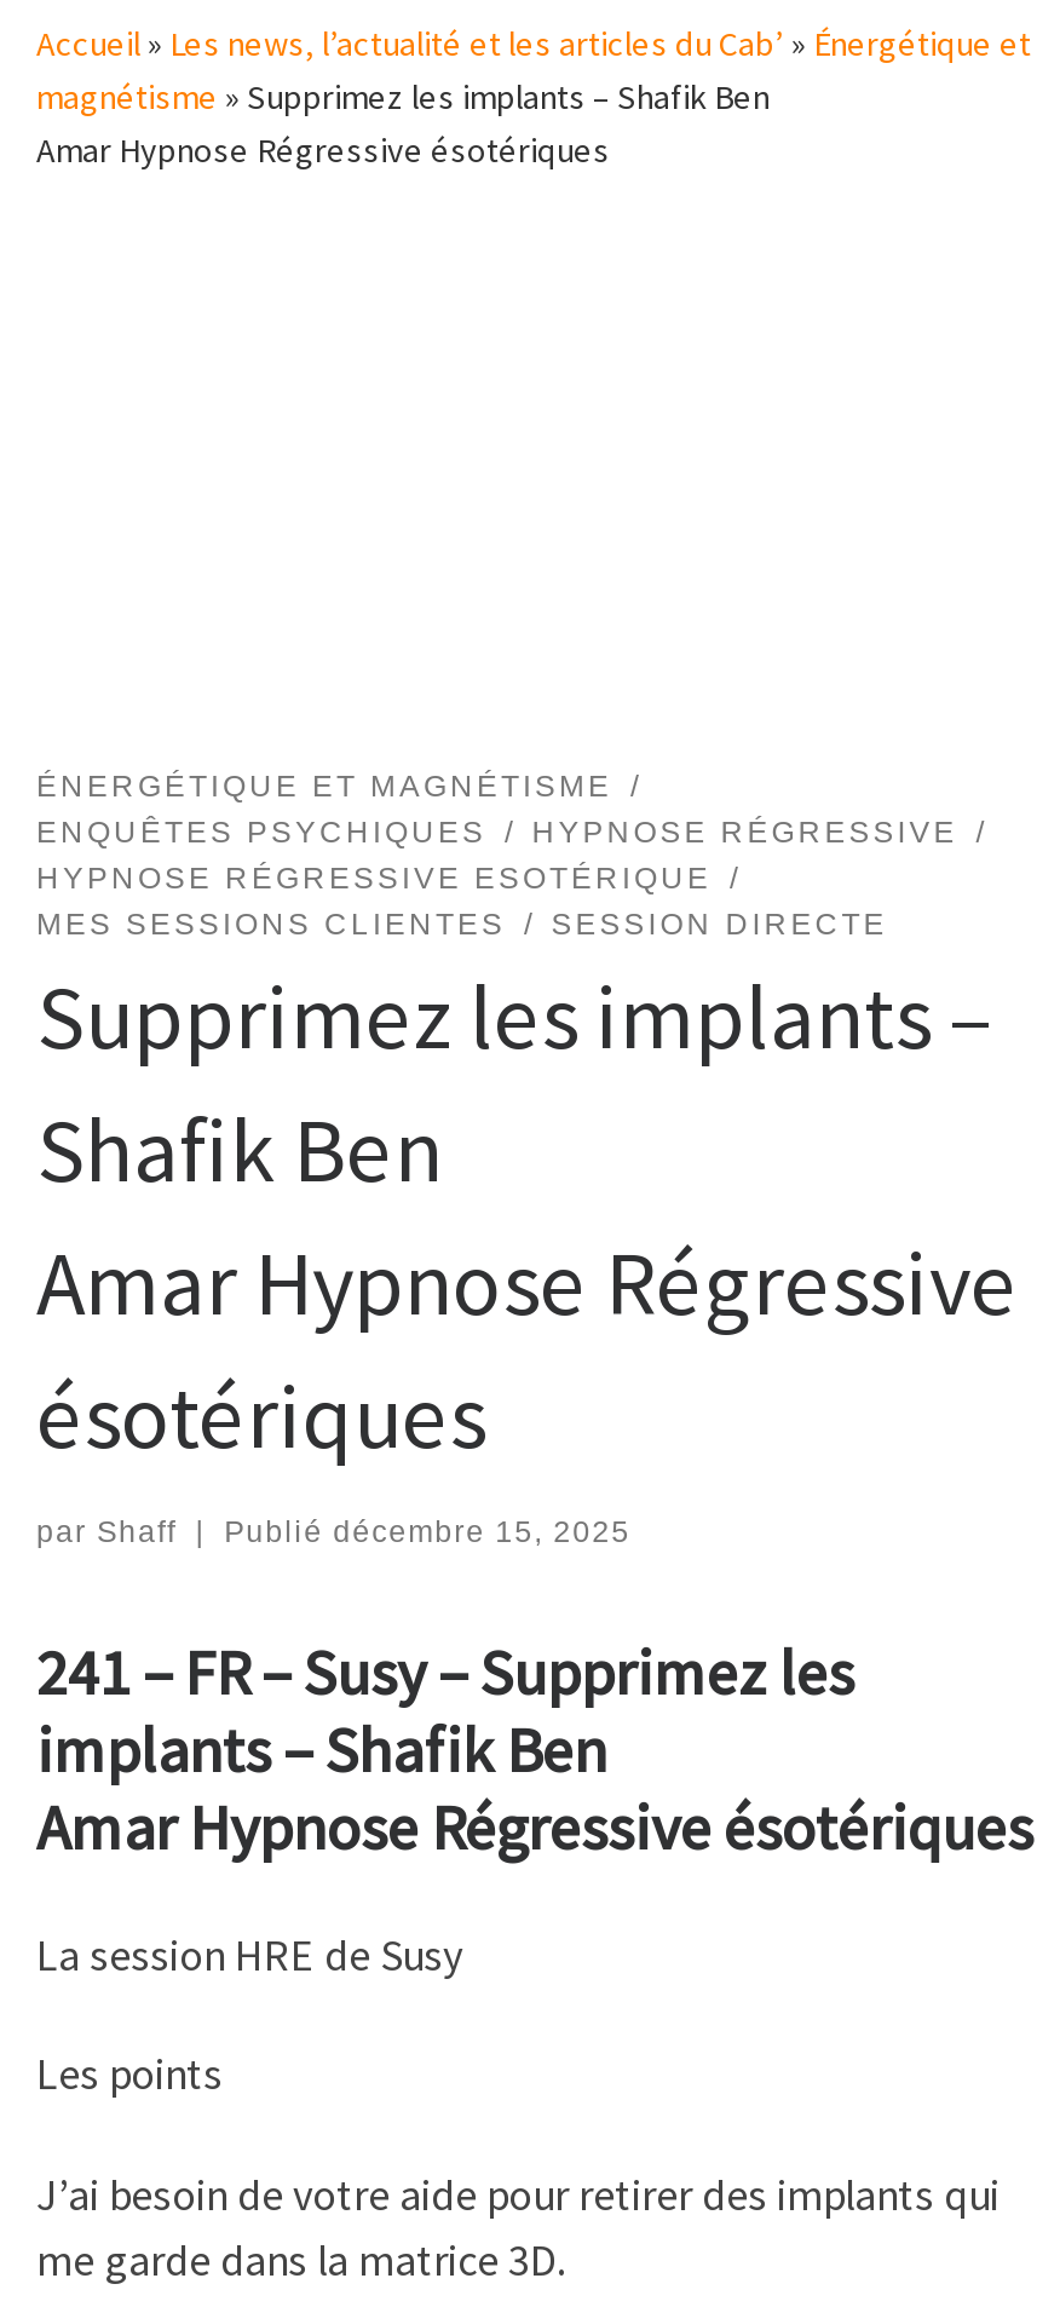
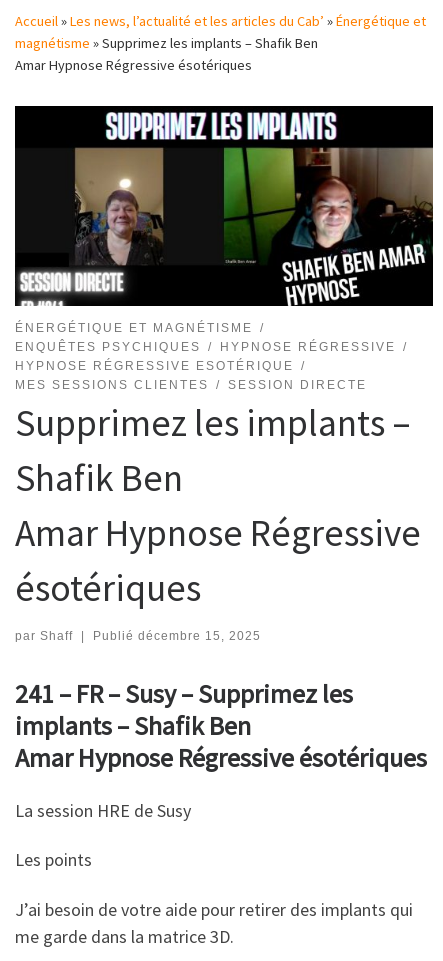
+ [image]
